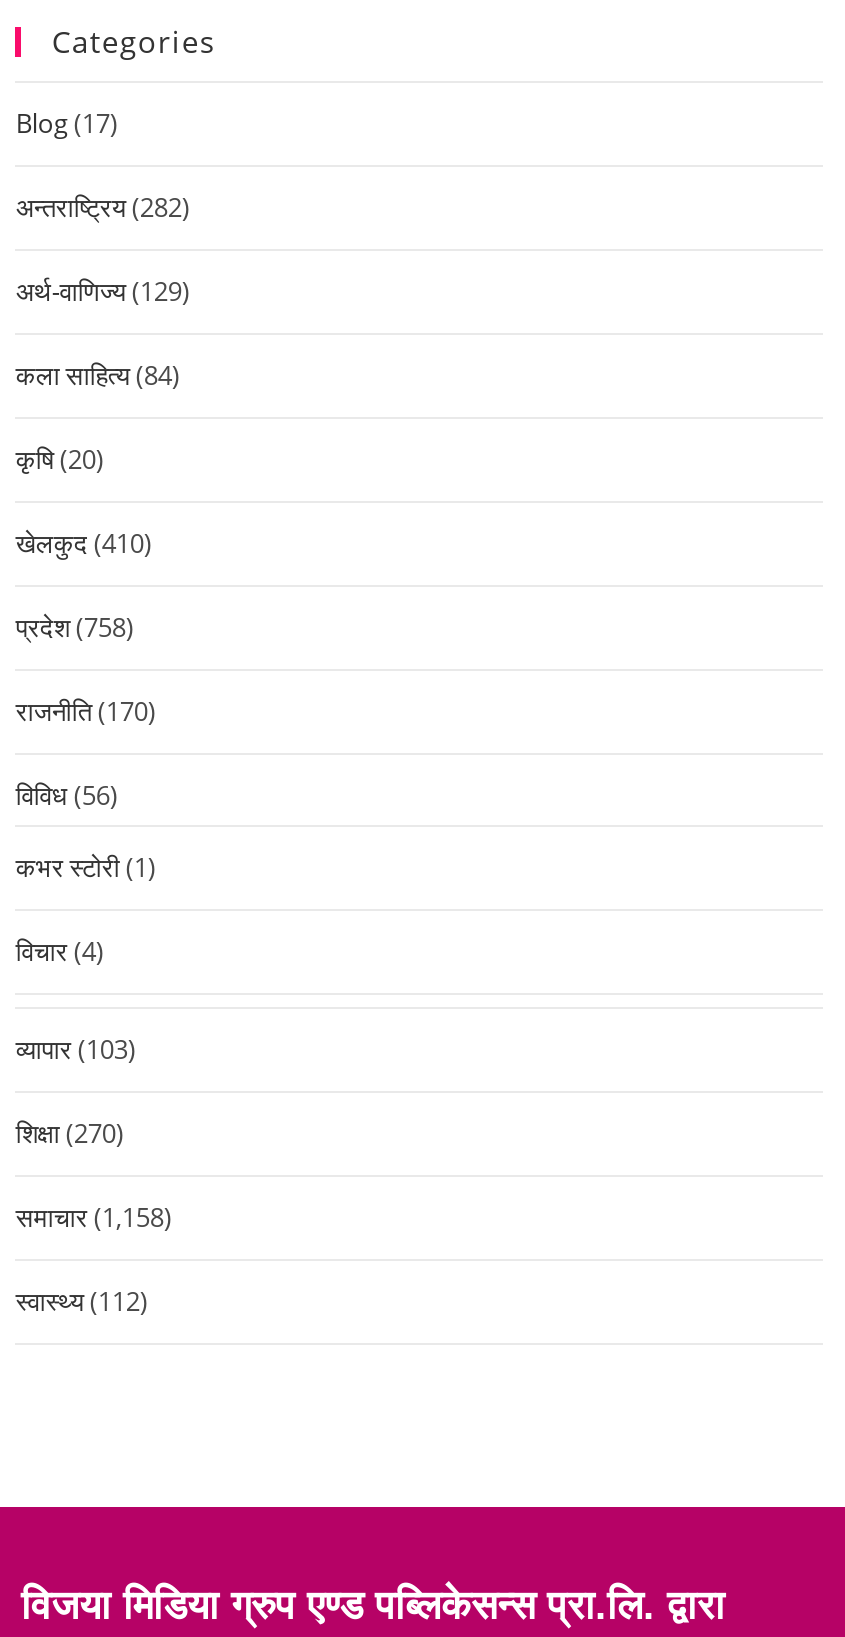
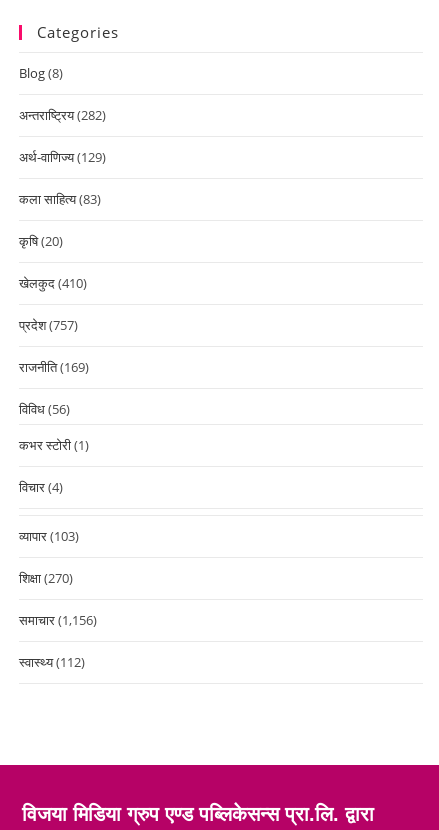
- Blog (17)
+ Blog (8)

- कला साहित्य (84)
+ कला साहित्य (83)

- प्रदेश (758)
+ प्रदेश (757)

- राजनीति (170)
+ राजनीति (169)

- समाचार (1,158)
+ समाचार (1,156)
